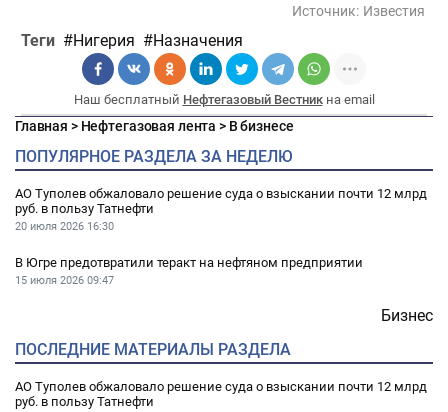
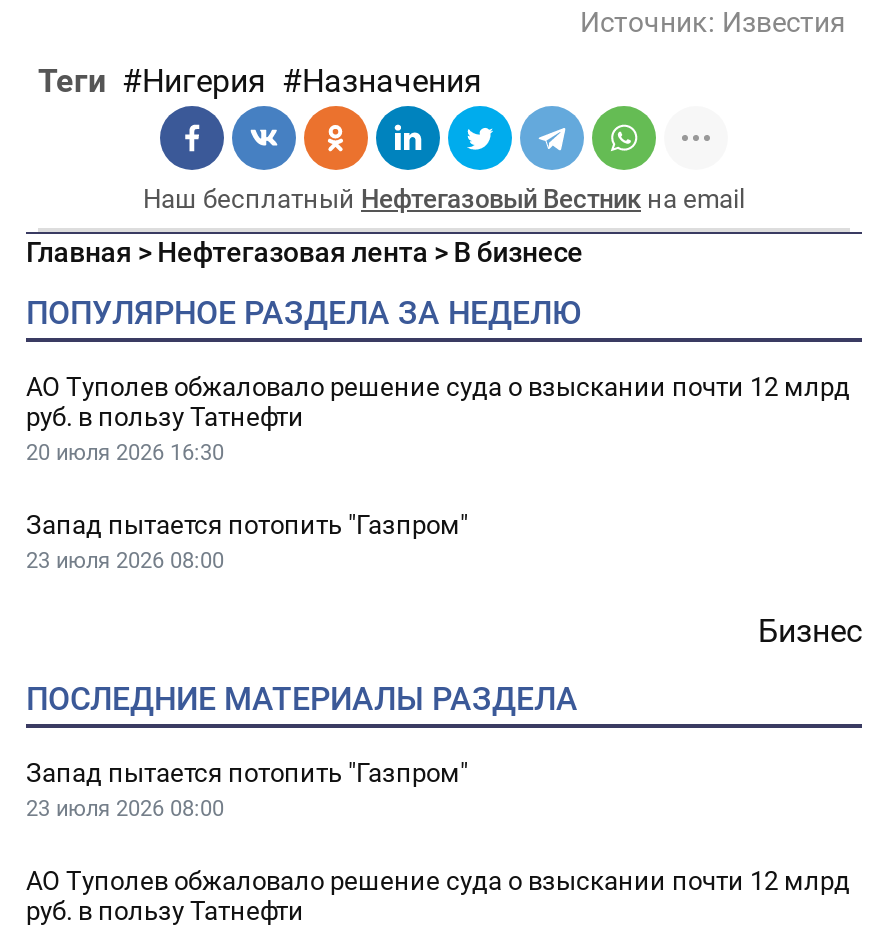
- В Югре предотвратили теракт на нефтяном предприятии
- 15 июля 2026 09:47
+ Запад пытается потопить "Газпром"
+ 23 июля 2026 08:00

+ Запад пытается потопить "Газпром"
+ 23 июля 2026 08:00
